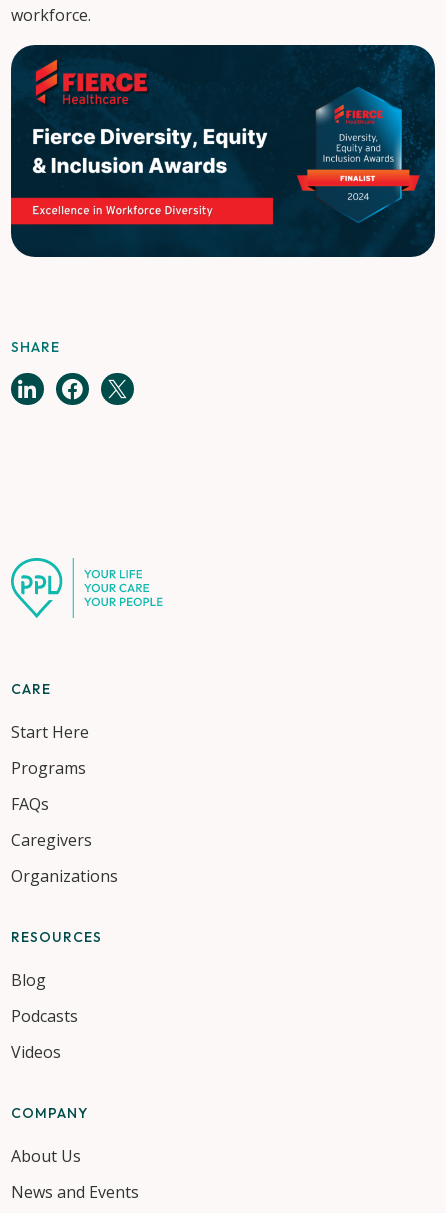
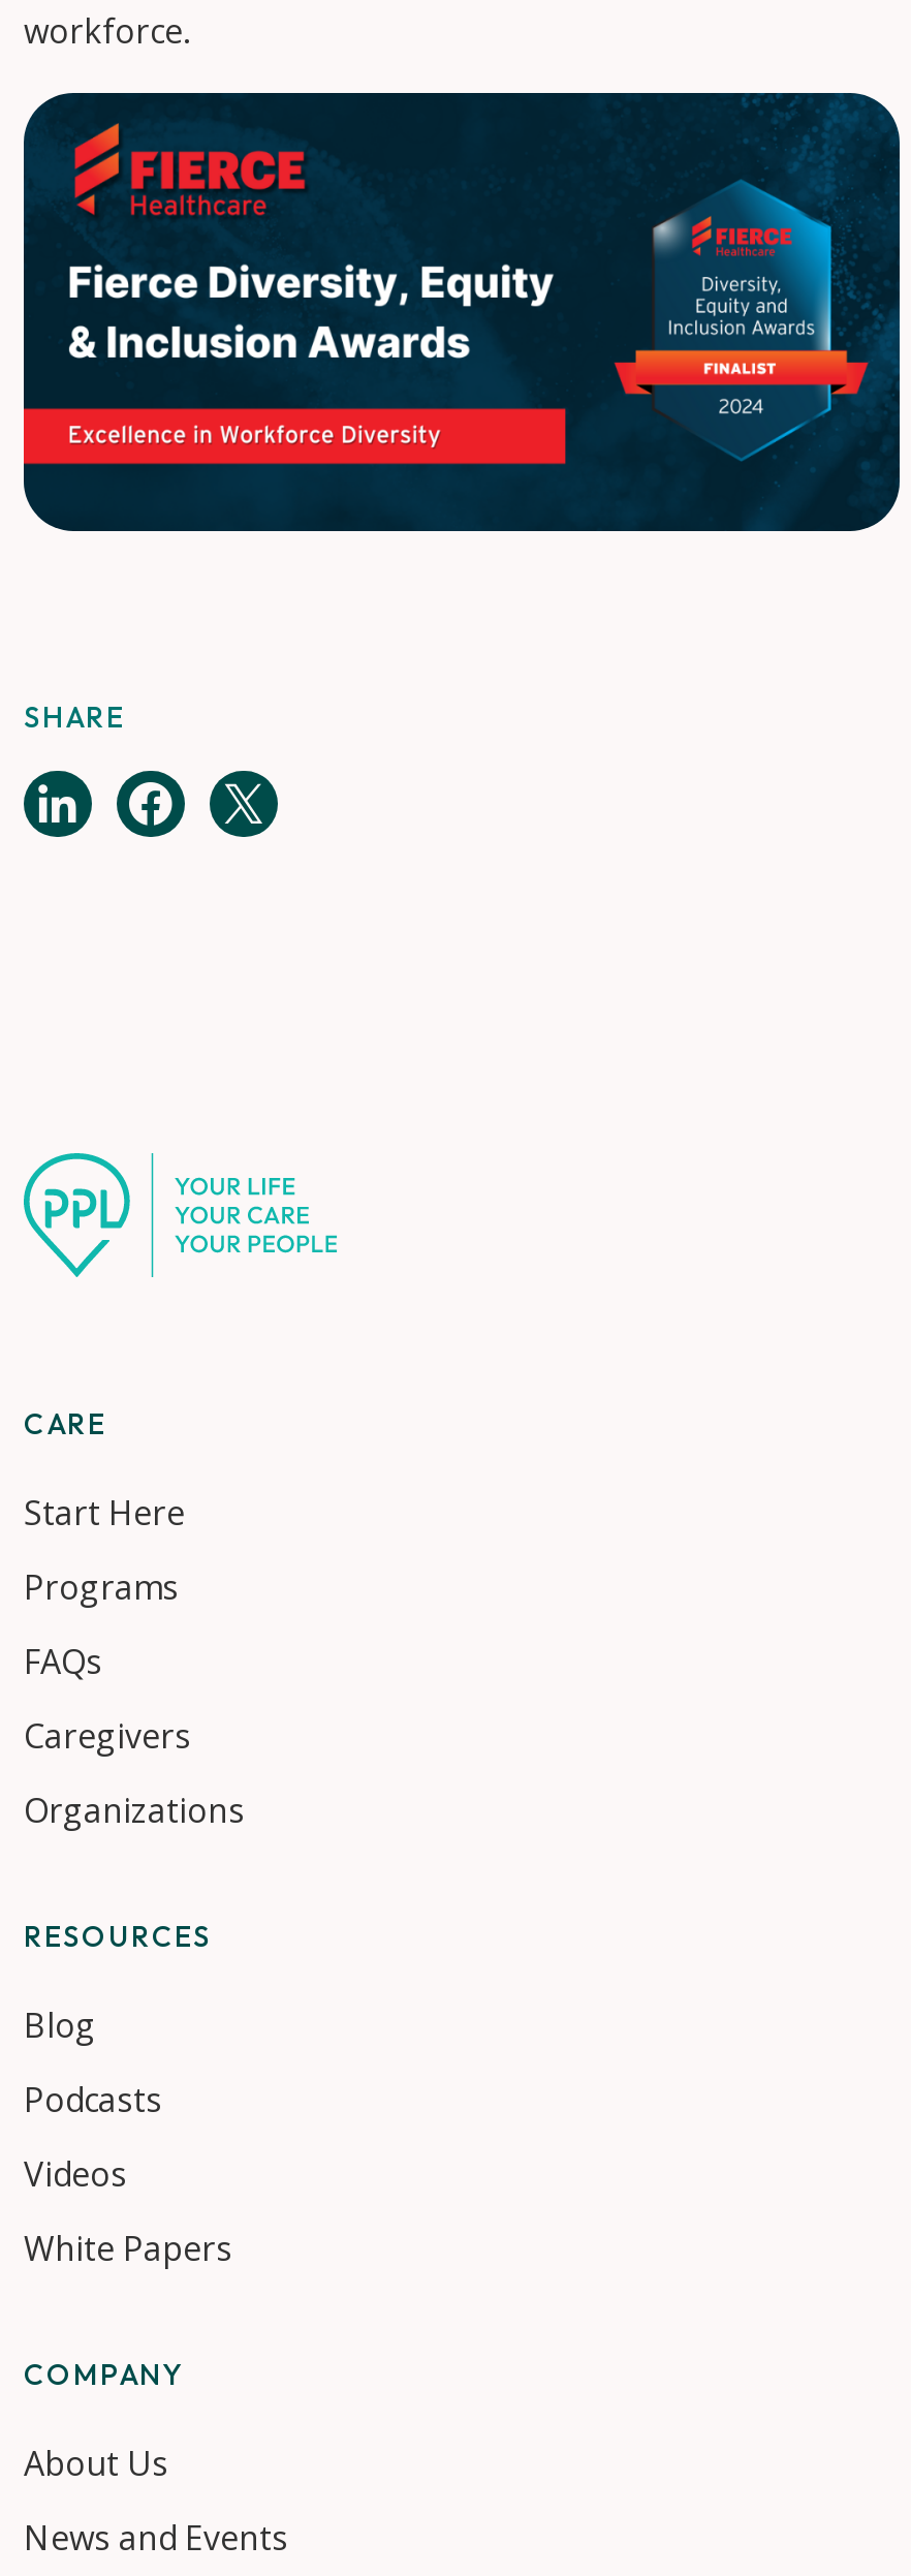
+ White Papers
